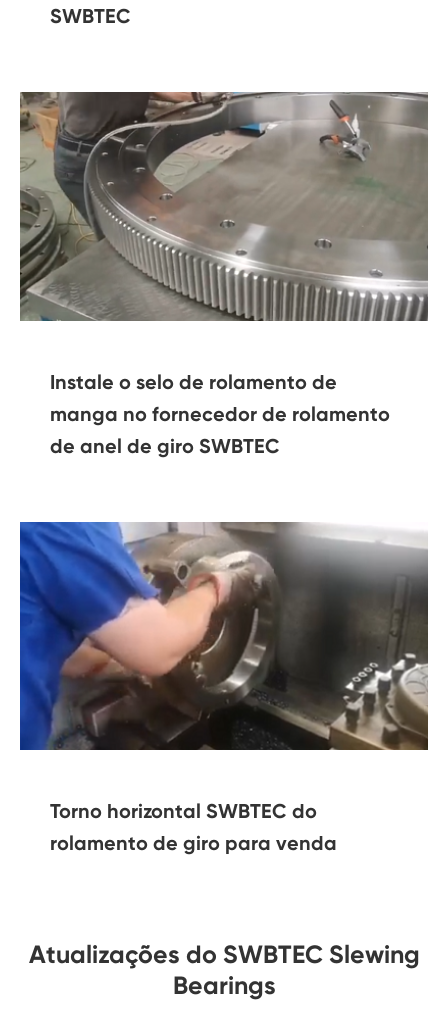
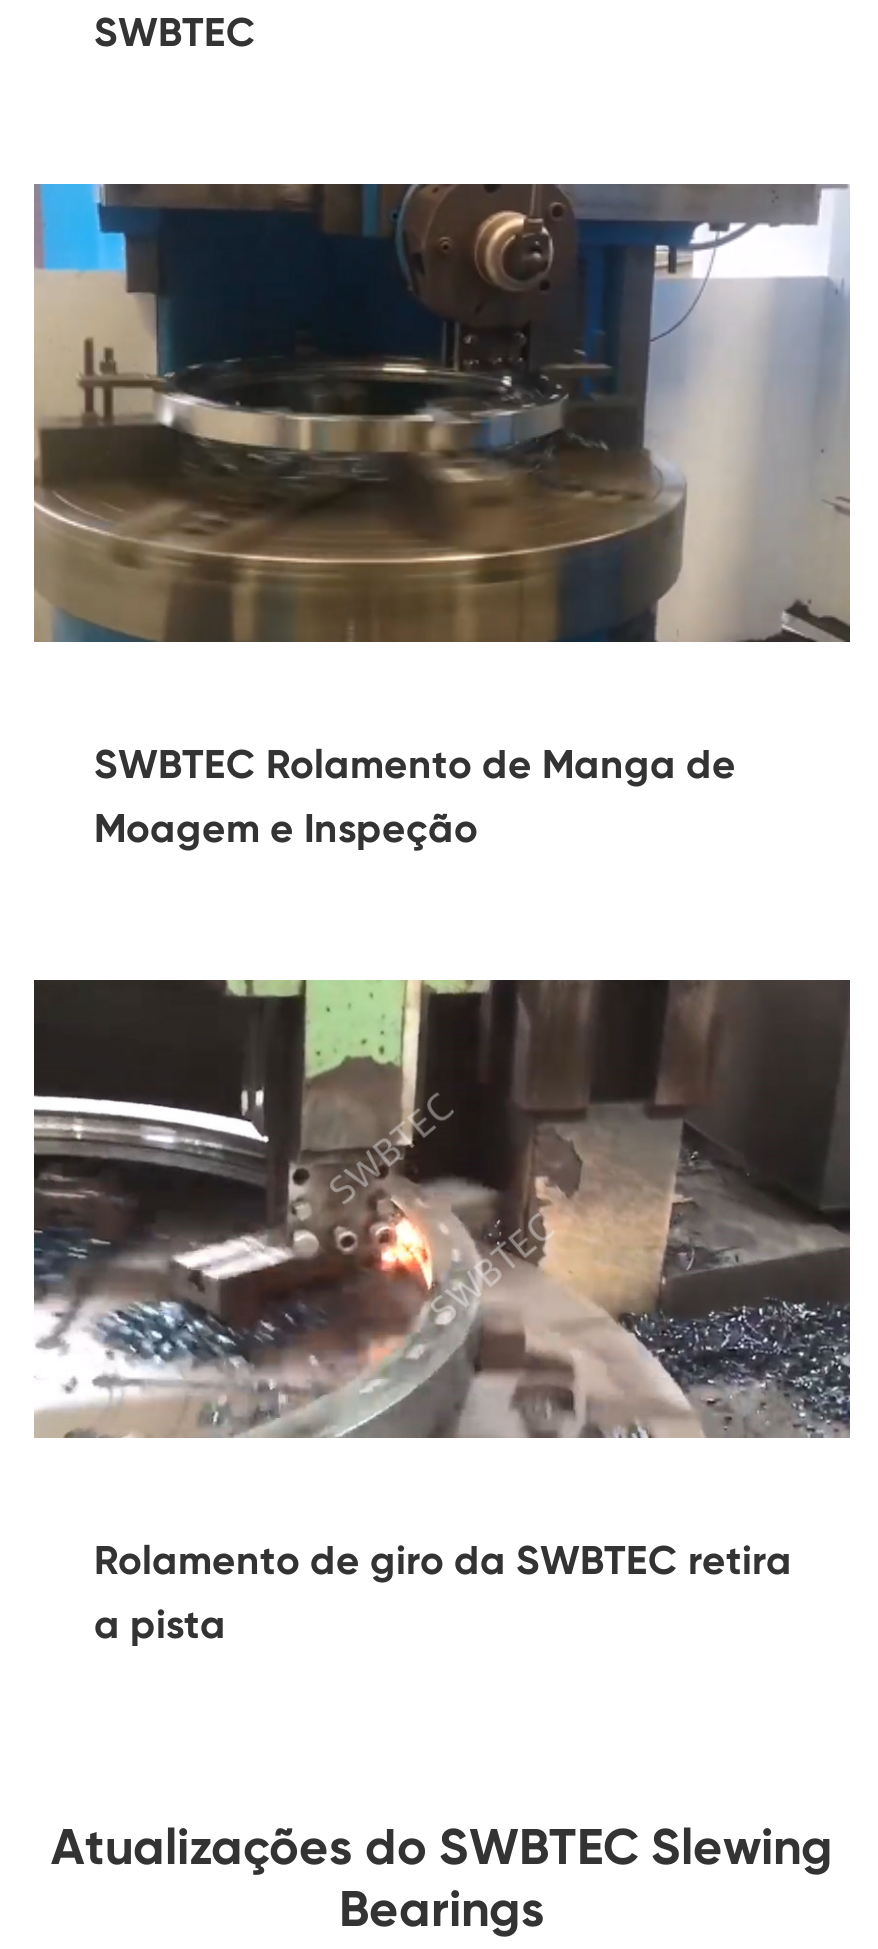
- [image]
+ [image]

- Instale o selo de rolamento de
- manga no fornecedor de rolamento
- de anel de giro SWBTEC
+ SWBTEC Rolamento de Manga de
+ Moagem e Inspeção

- [image]
+ [image]

- Torno horizontal SWBTEC do
- rolamento de giro para venda
+ Rolamento de giro da SWBTEC retira
+ a pista
